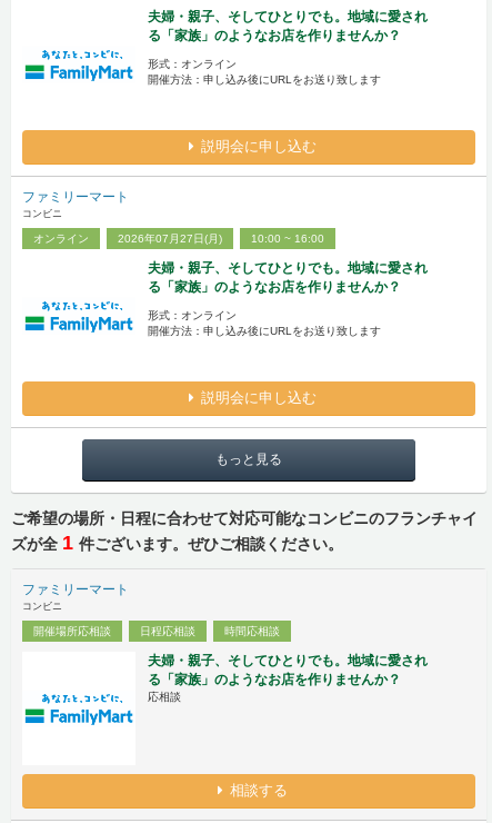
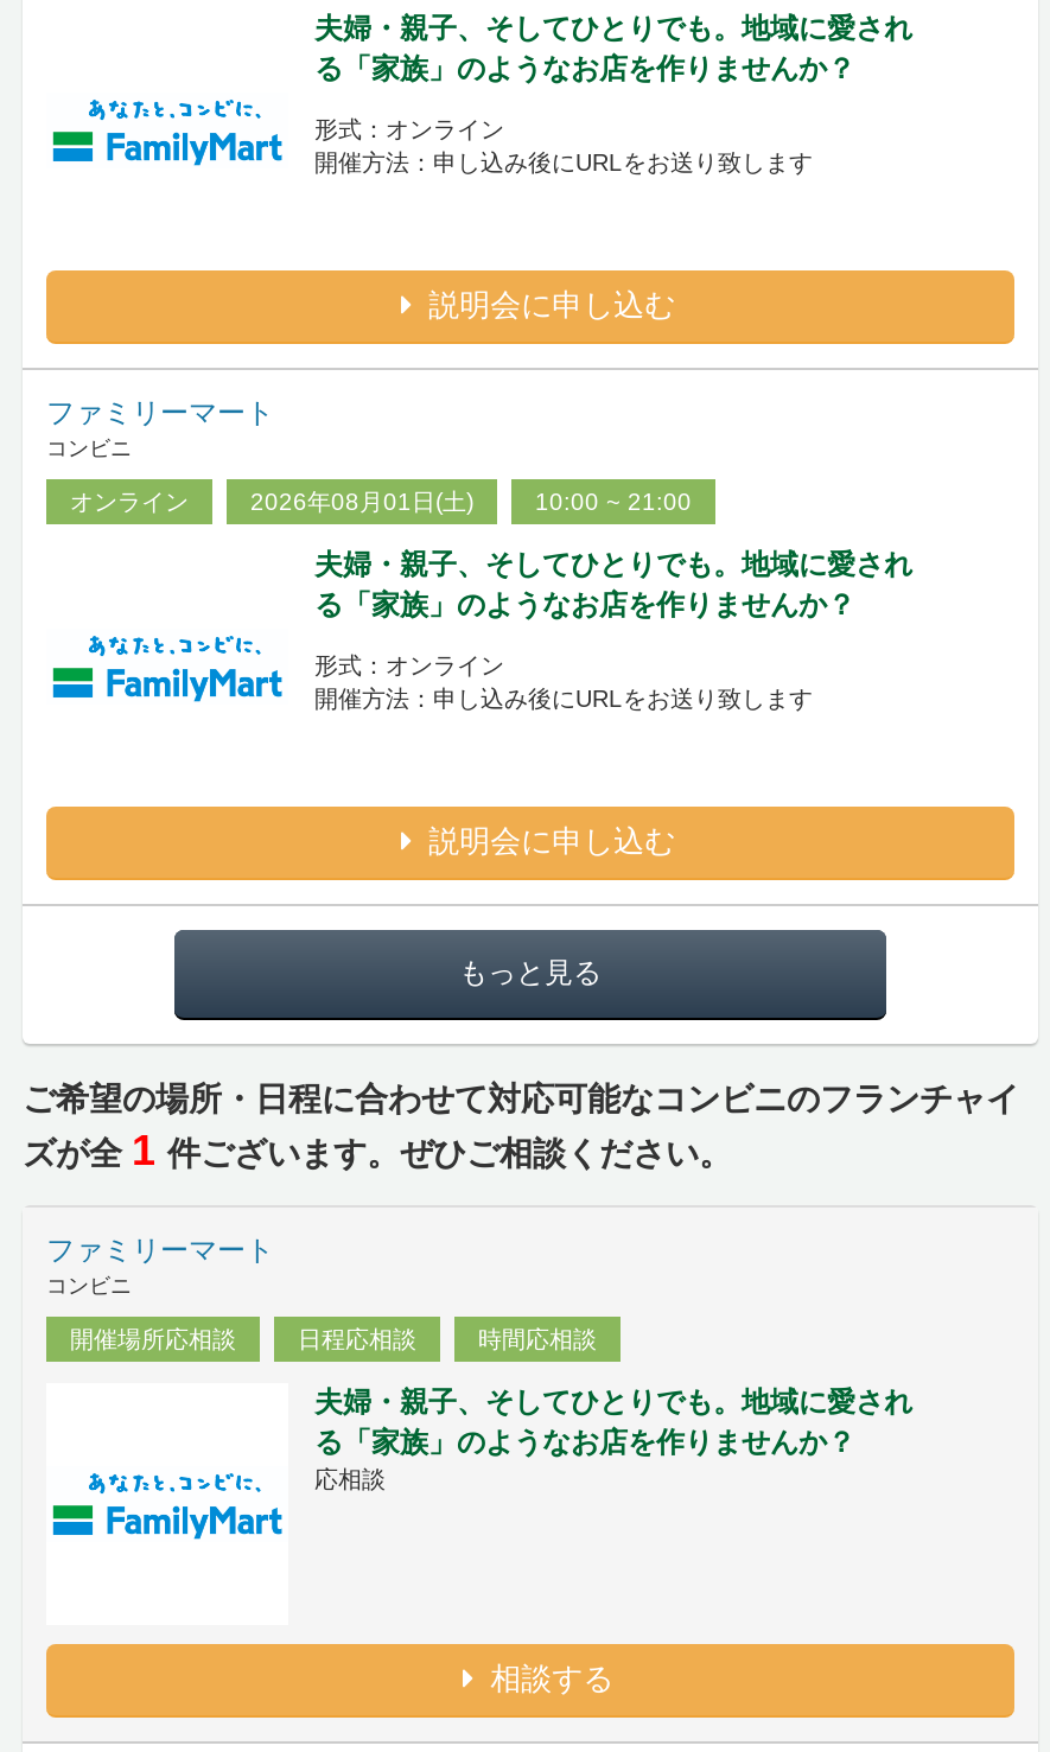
- 2026年07月27日(月)
+ 2026年08月01日(土)

- 10:00 ~ 16:00
+ 10:00 ~ 21:00
